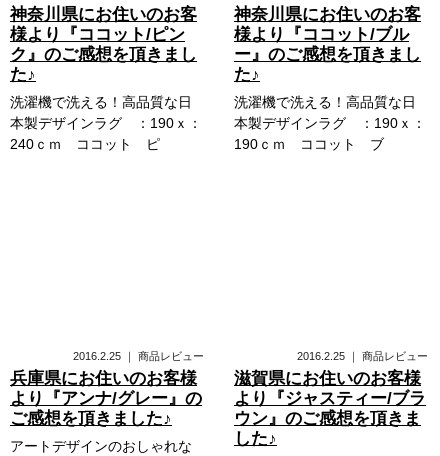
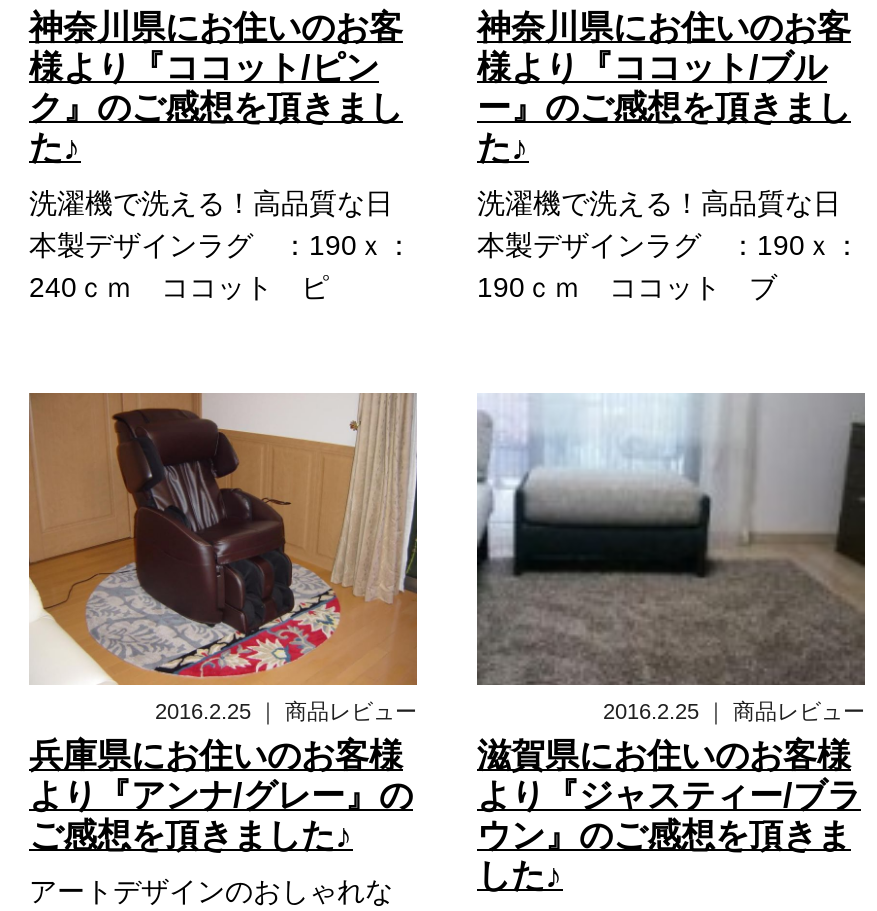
+ [image]

+ [image]
